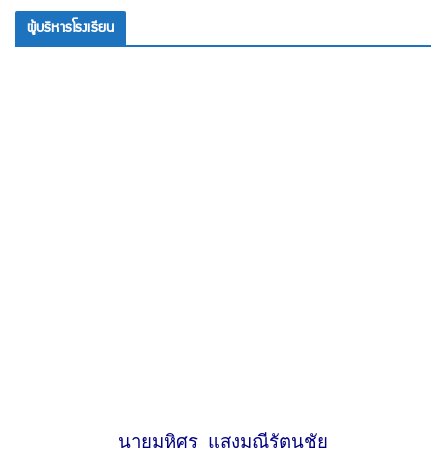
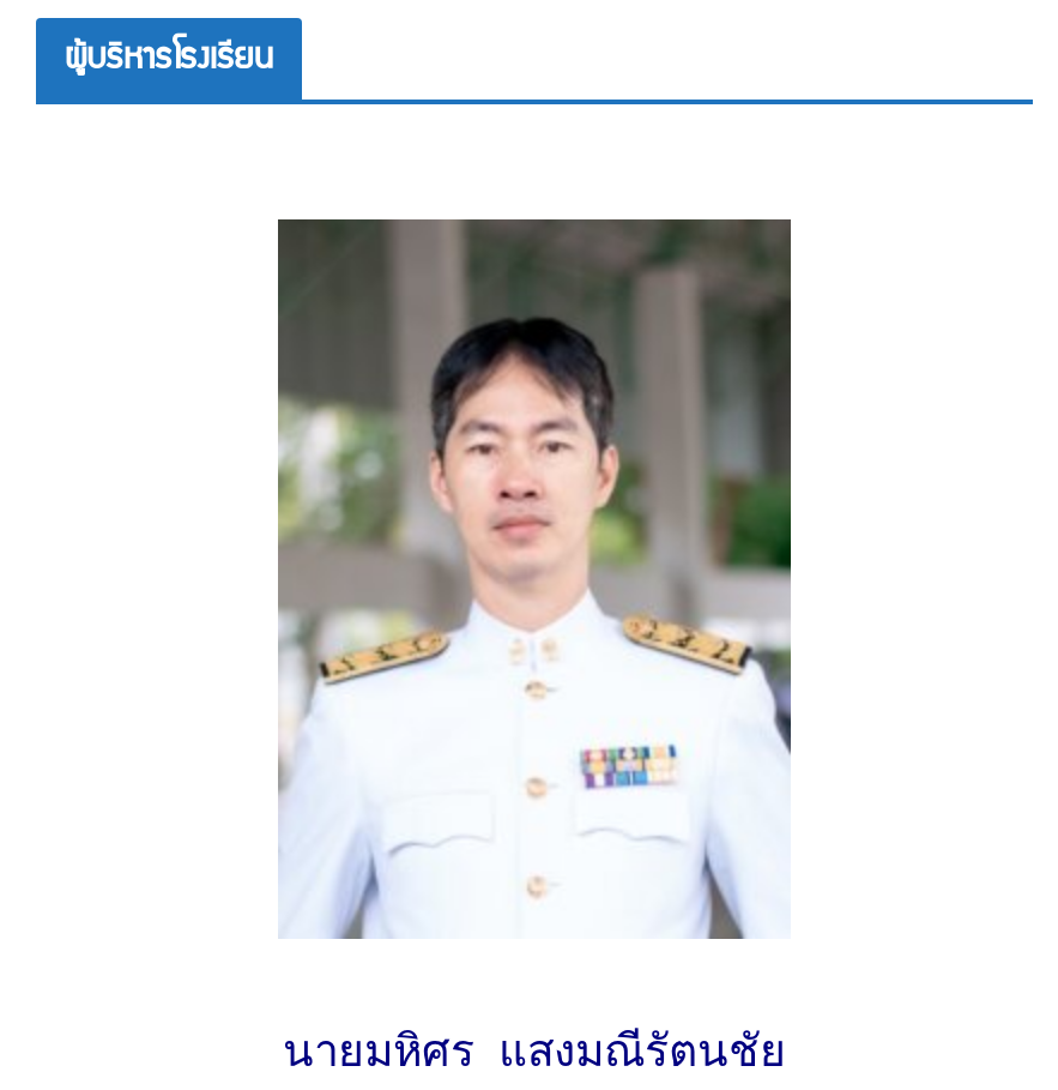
+ [image]
